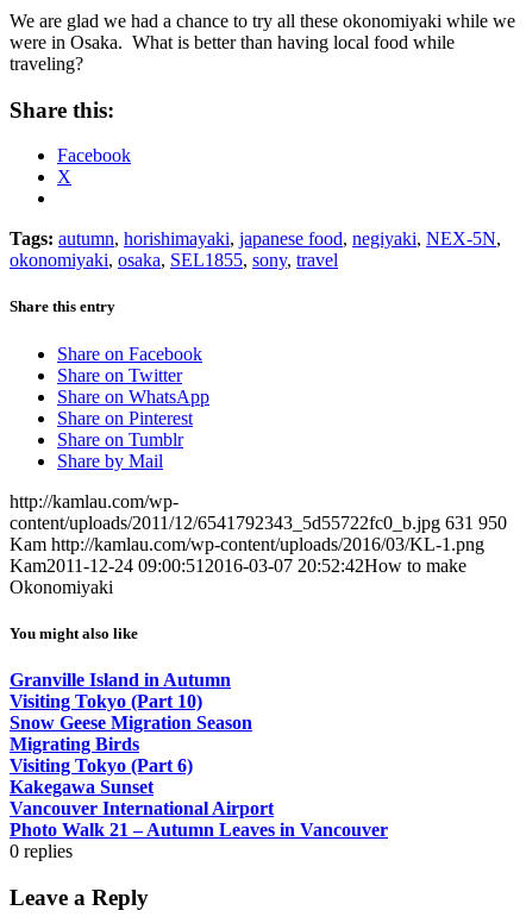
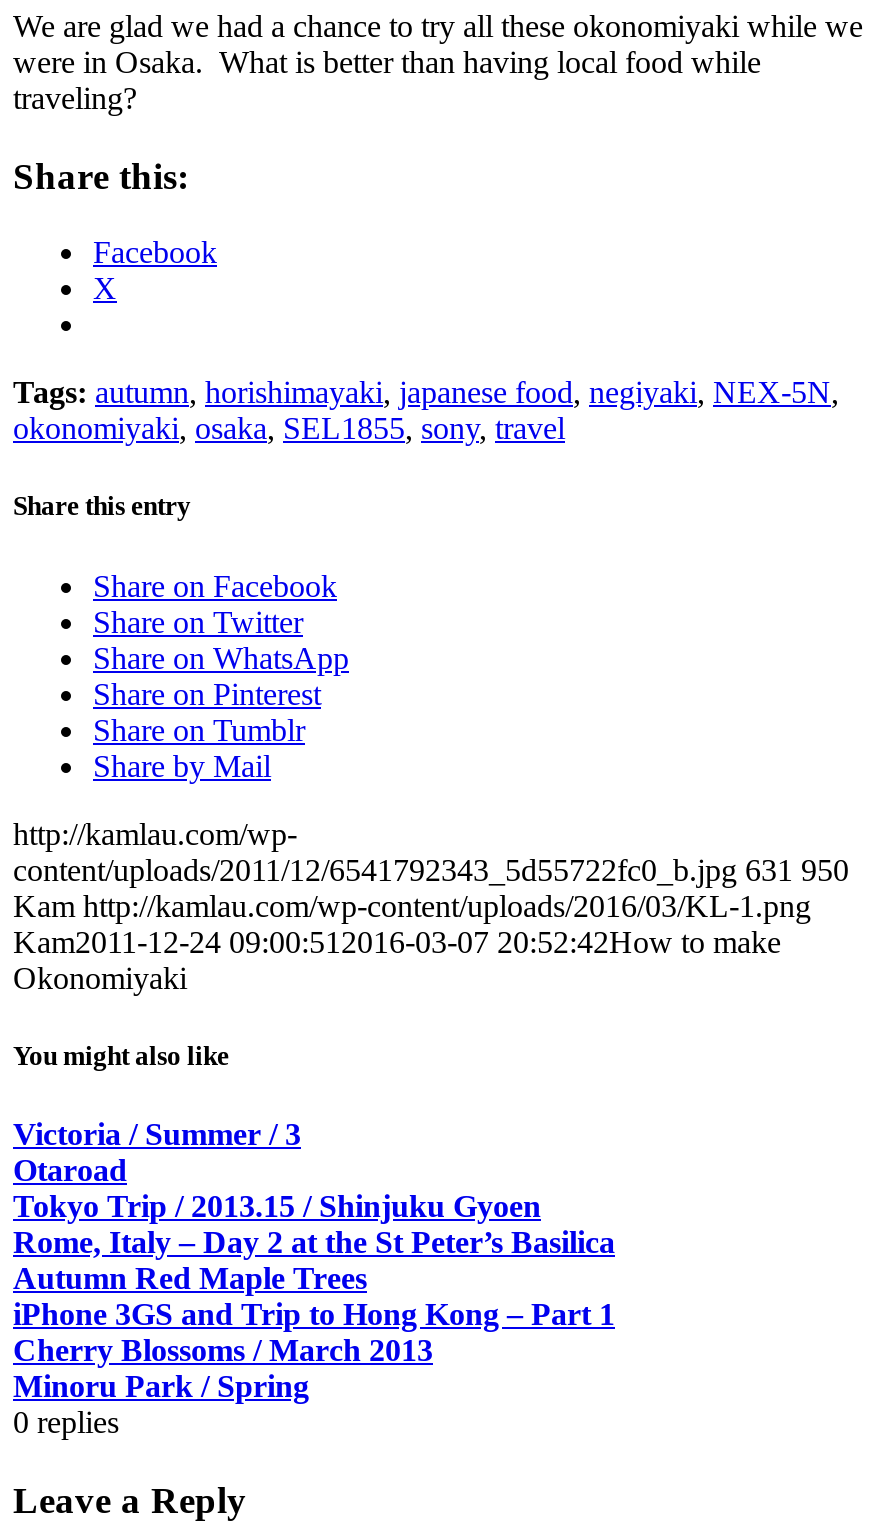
- Granville Island in Autumn
- Visiting Tokyo (Part 10)
- Snow Geese Migration Season
- Migrating Birds
- Visiting Tokyo (Part 6)
- Kakegawa Sunset
- Vancouver International Airport
- Photo Walk 21 – Autumn Leaves in Vancouver
+ Victoria / Summer / 3
+ Otaroad
+ Tokyo Trip / 2013.15 / Shinjuku Gyoen
+ Rome, Italy – Day 2 at the St Peter’s Basilica
+ Autumn Red Maple Trees
+ iPhone 3GS and Trip to Hong Kong – Part 1
+ Cherry Blossoms / March 2013
+ Minoru Park / Spring
